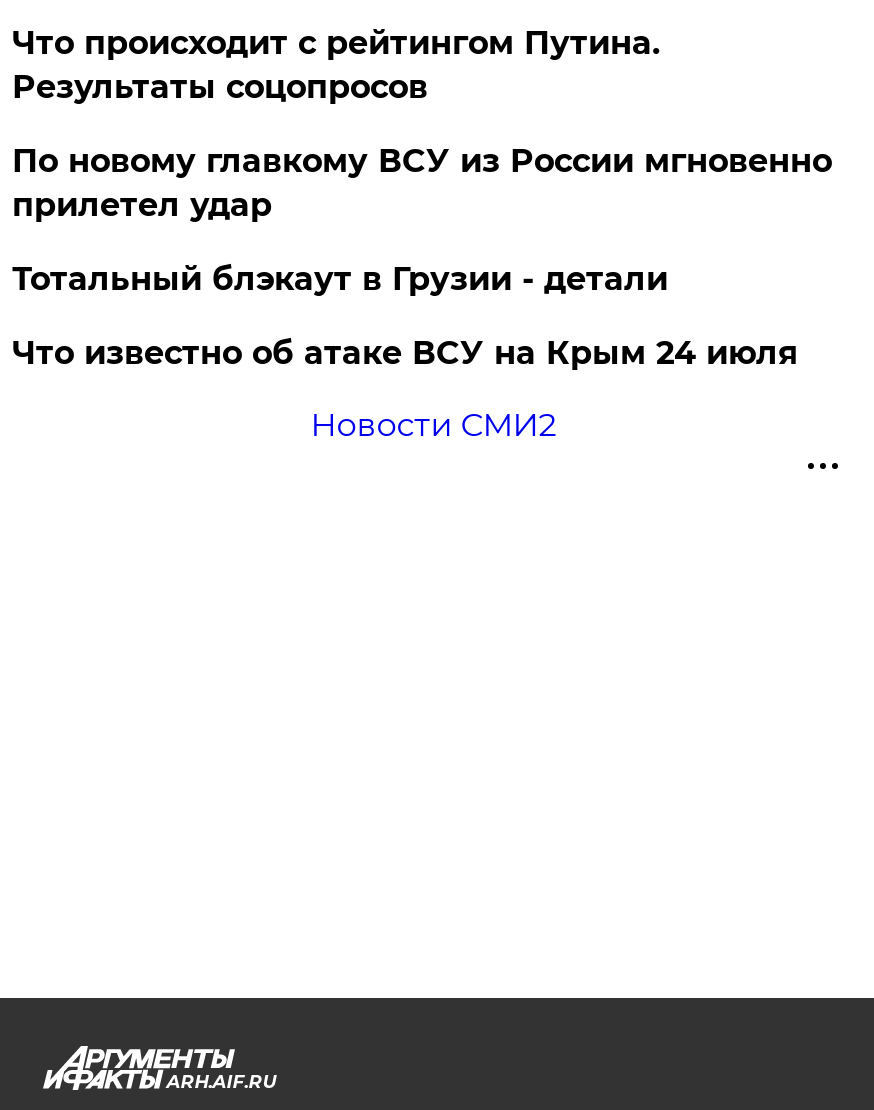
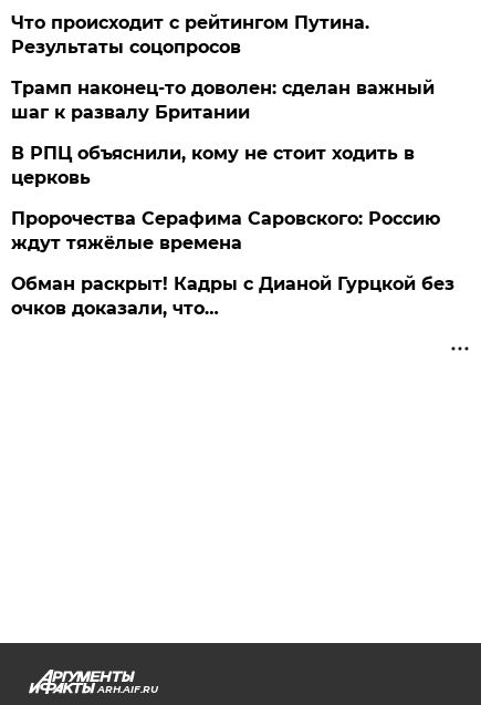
- По новому главкому ВСУ из России мгновенно
- прилетел удар
+ Трамп наконец-то доволен: сделан важный
+ шаг к развалу Британии

- Тотальный блэкаут в Грузии - детали
+ В РПЦ объяснили, кому не стоит ходить в
+ церковь

- Что известно об атаке ВСУ на Крым 24 июля
+ Пророчества Серафима Саровского: Россию
+ ждут тяжёлые времена

- Новости СМИ2
+ Обман раскрыт! Кадры с Дианой Гурцкой без
+ очков доказали, что…
